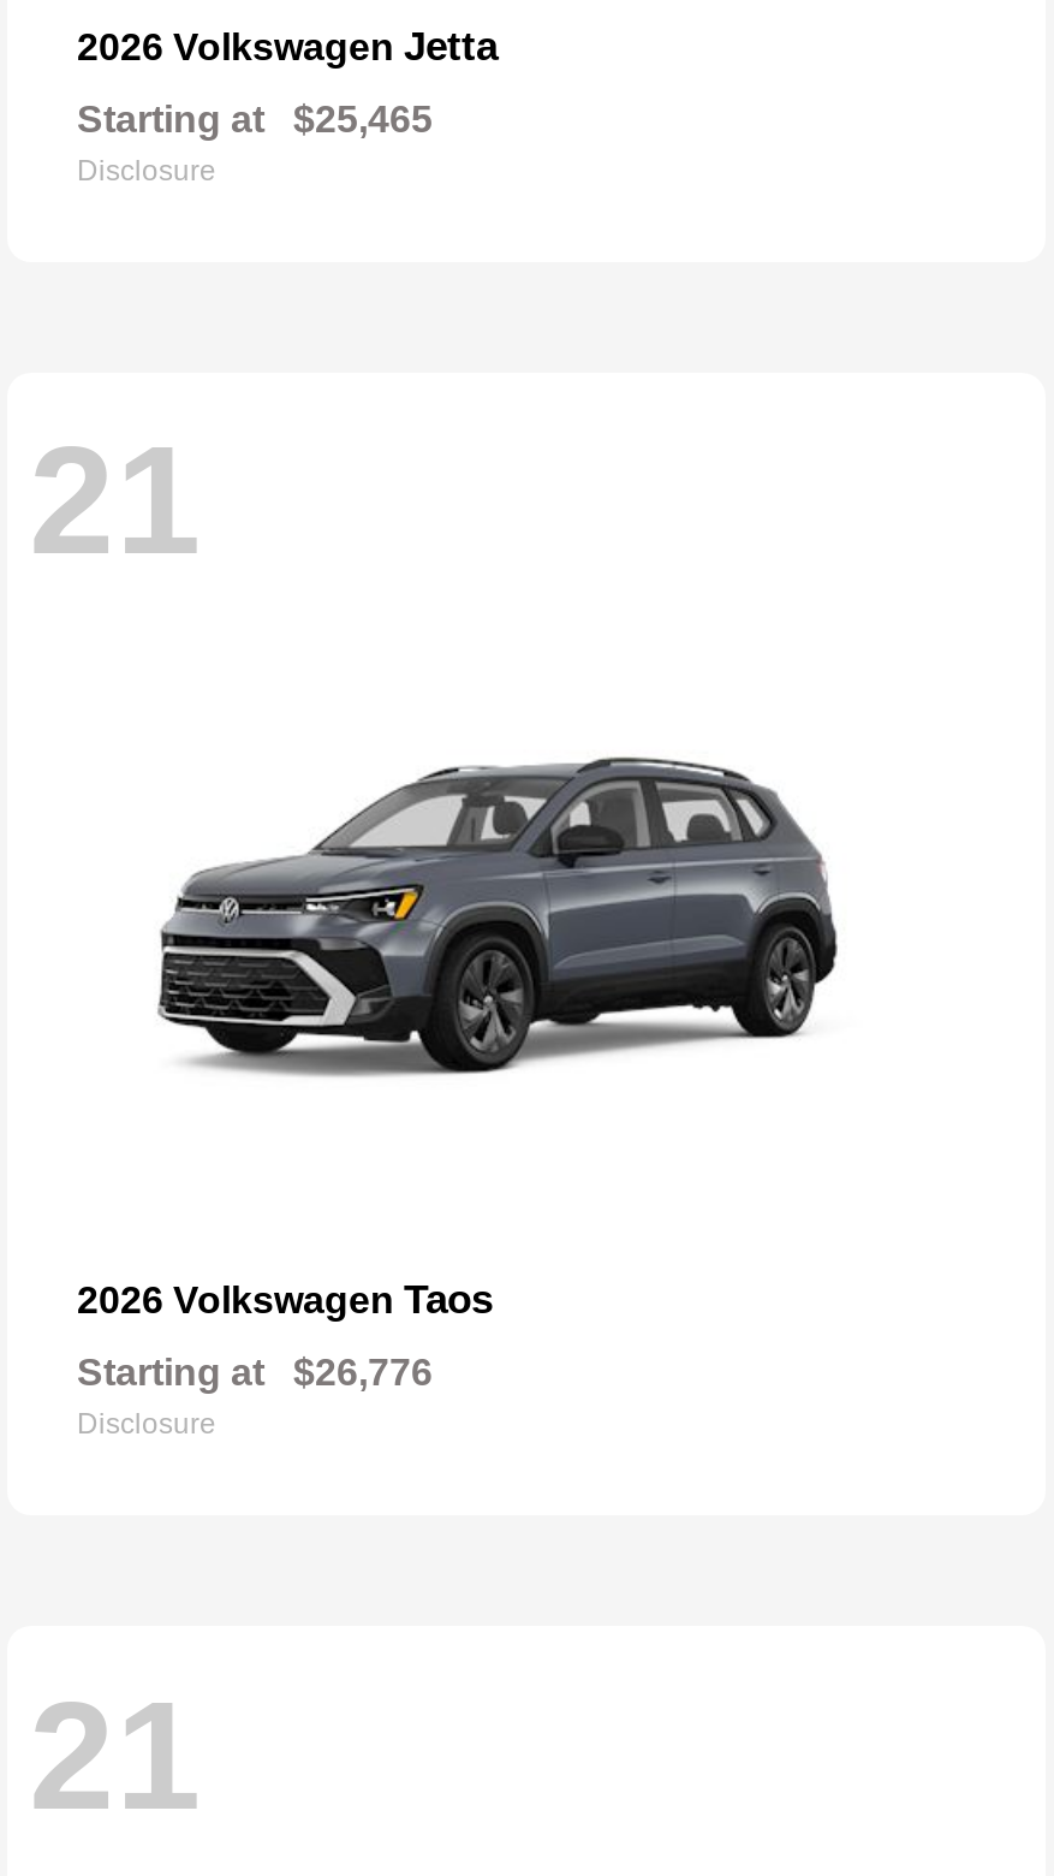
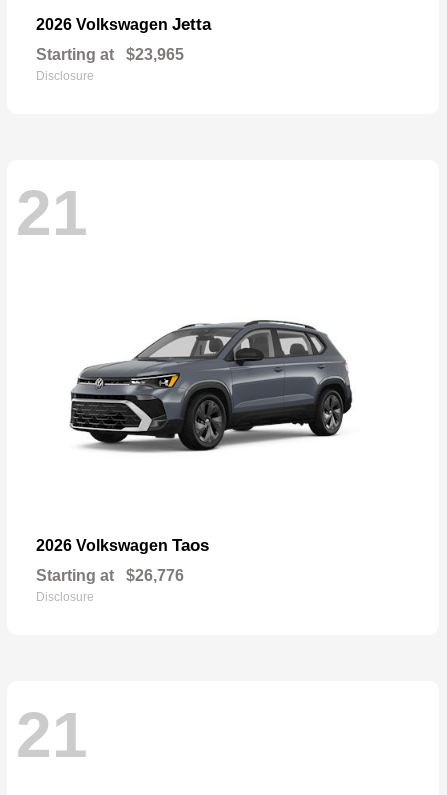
- Starting at $25,465
+ Starting at $23,965
